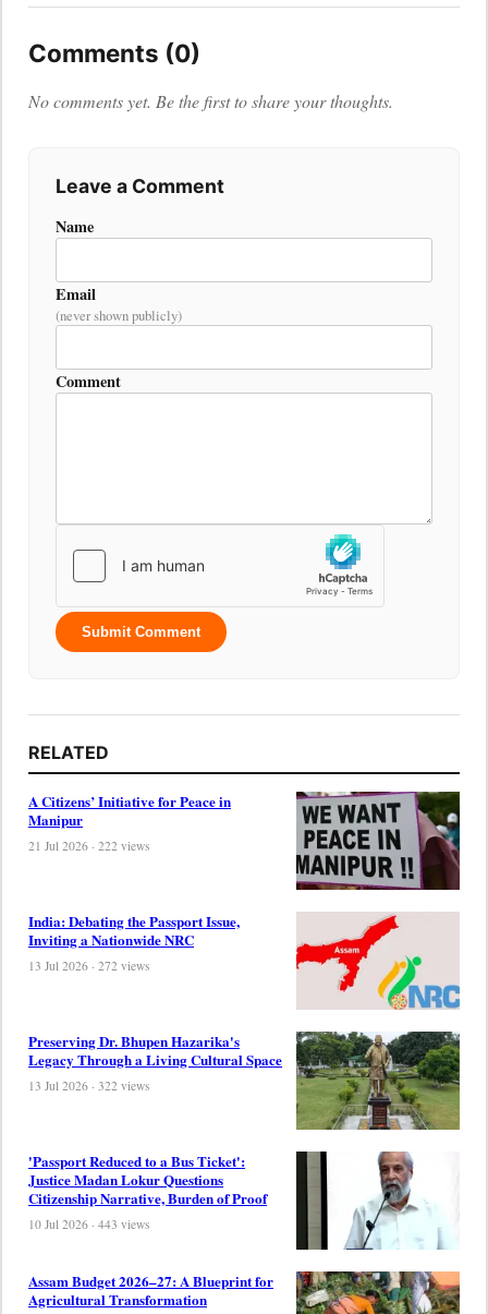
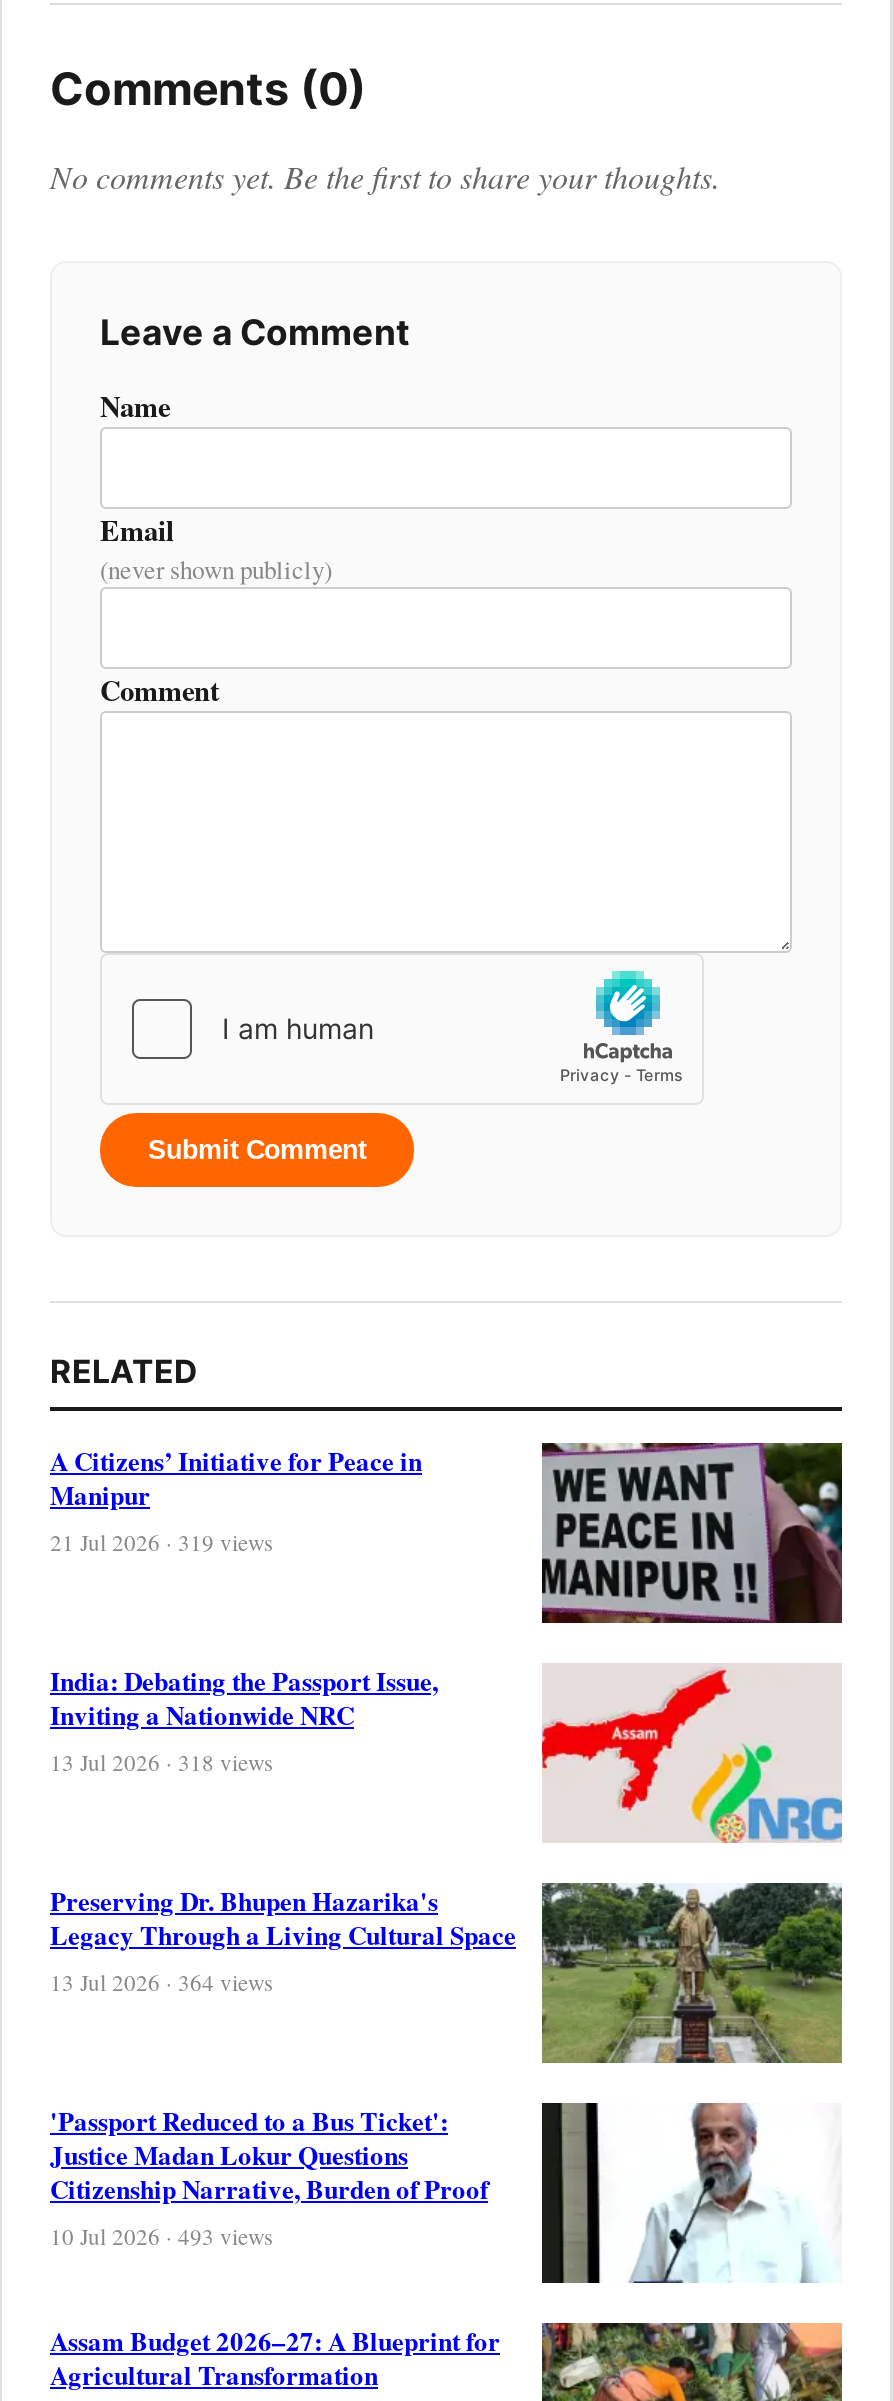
- 21 Jul 2026 · 222 views
+ 21 Jul 2026 · 319 views

- 13 Jul 2026 · 272 views
+ 13 Jul 2026 · 318 views

- 13 Jul 2026 · 322 views
+ 13 Jul 2026 · 364 views

- 10 Jul 2026 · 443 views
+ 10 Jul 2026 · 493 views
